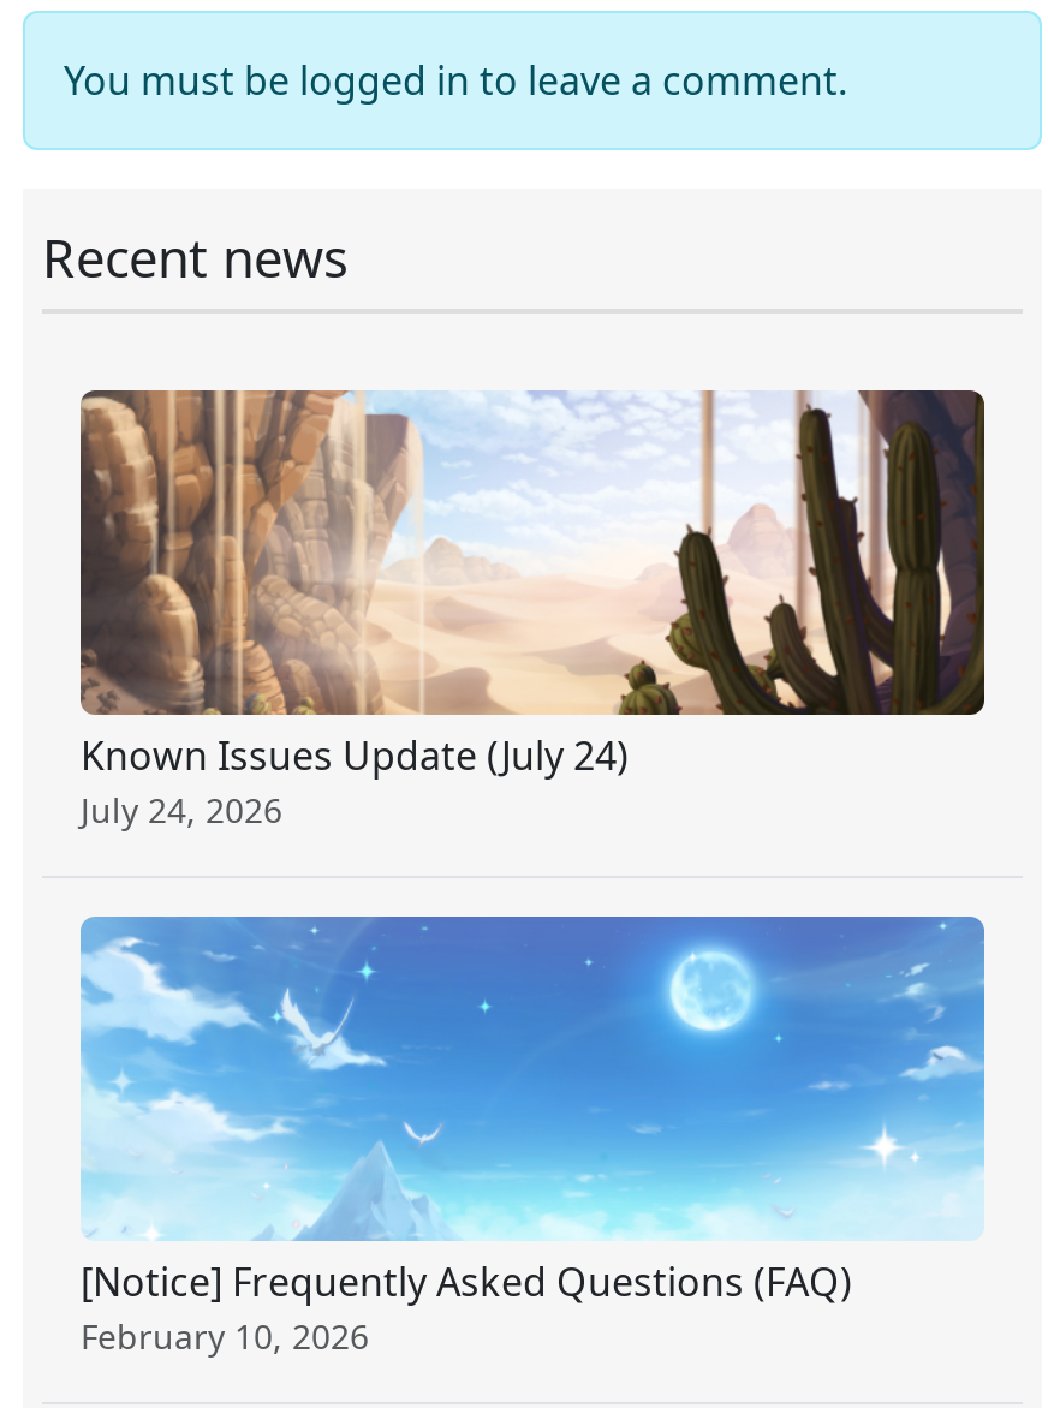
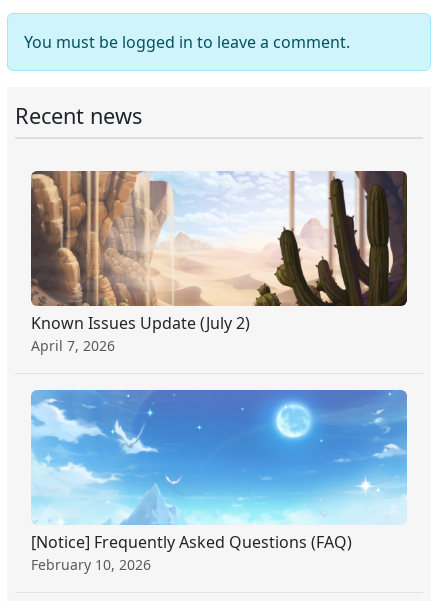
- Known Issues Update (July 24)
- July 24, 2026
+ Known Issues Update (July 2)
+ April 7, 2026
